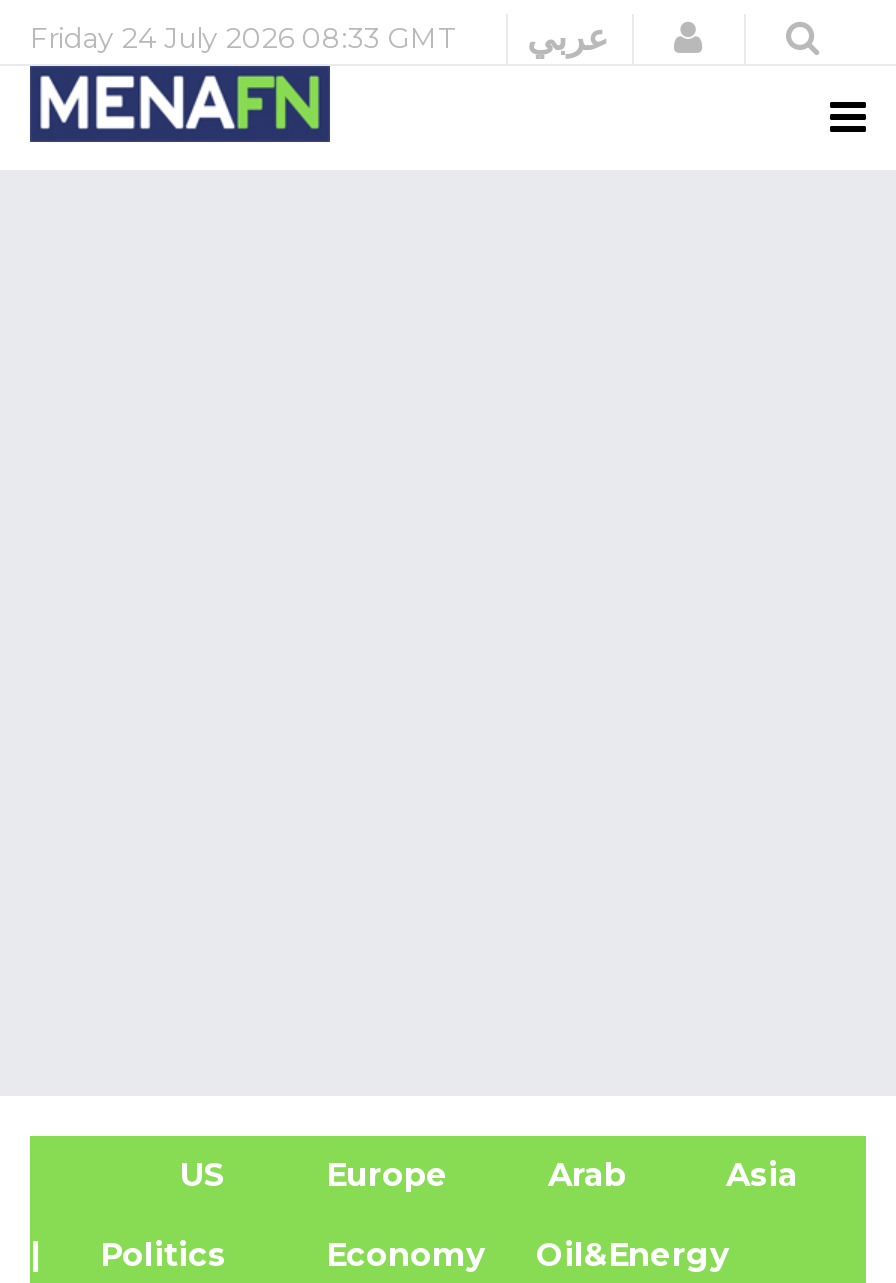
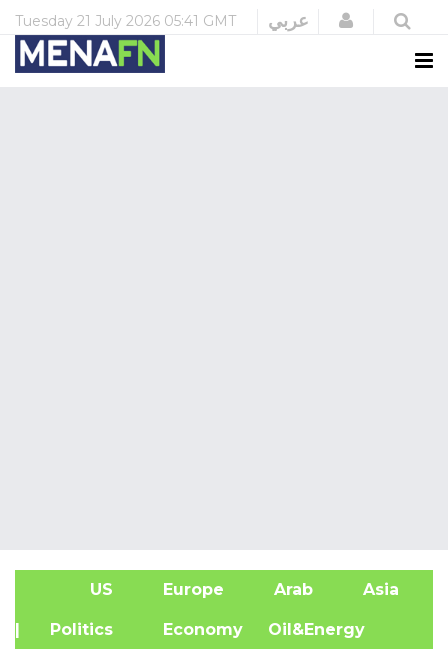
- Friday 24 July 2026 08:33 GMT
+ Tuesday 21 July 2026 05:41 GMT
